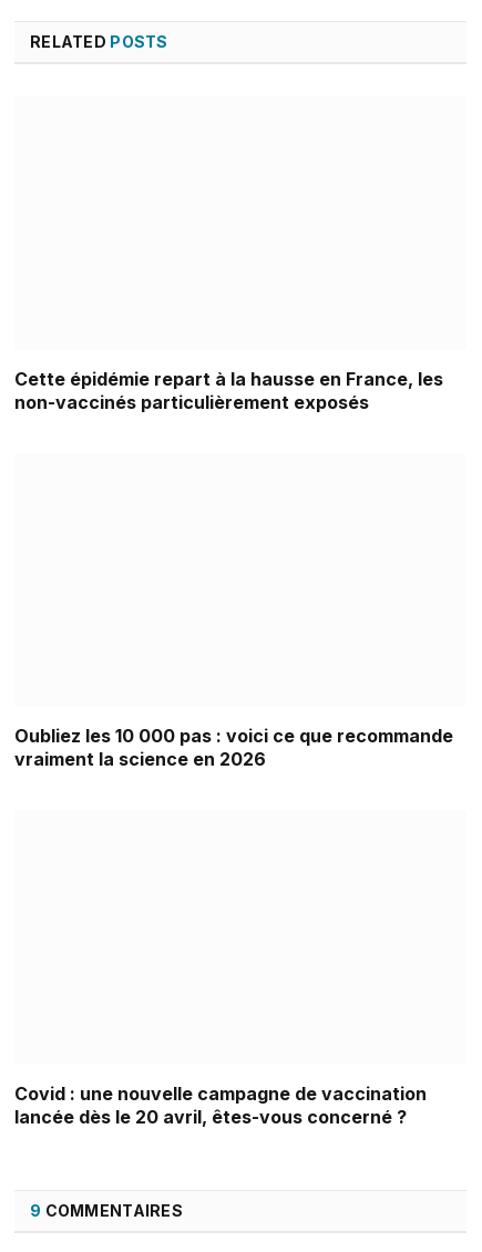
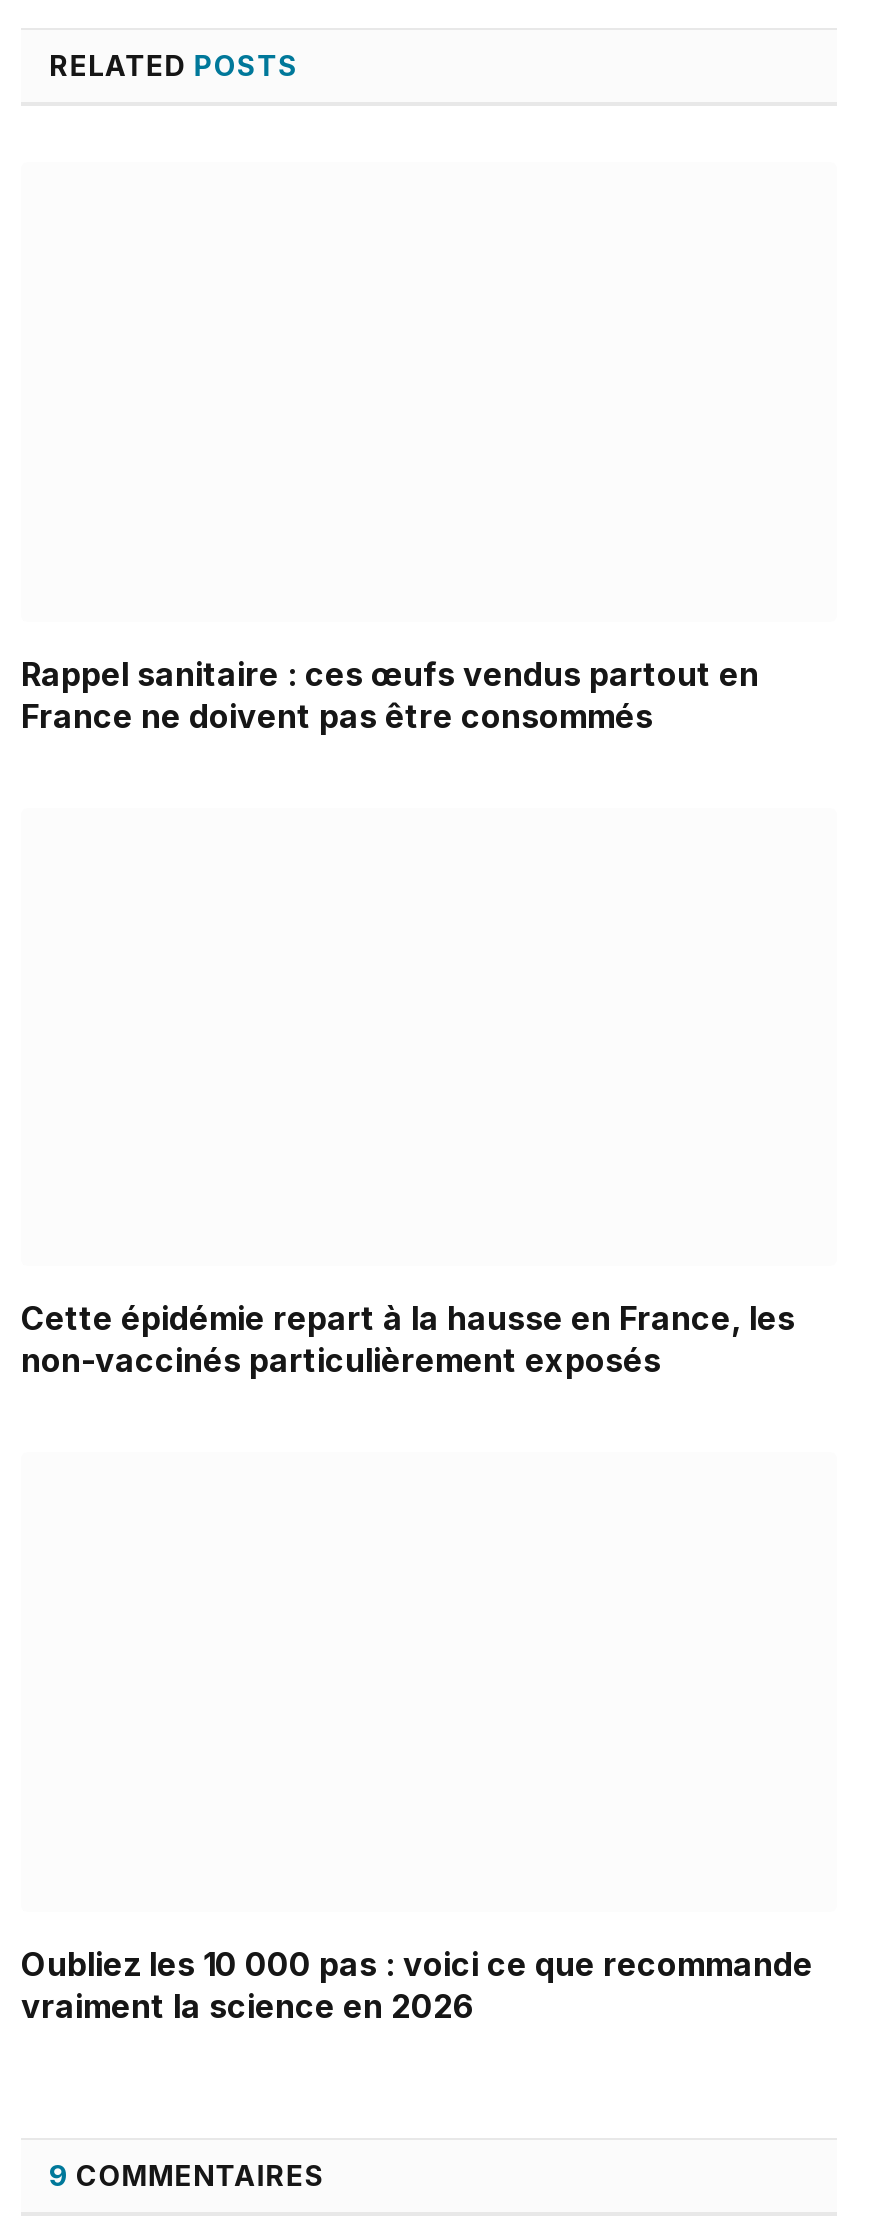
+ Rappel sanitaire : ces œufs vendus partout en
+ France ne doivent pas être consommés

moved down: Cette épidémie repart à la hausse en France, les | non-vaccinés particulièrement exposés | Oubliez les 10 000 pas : voici ce que recommande | vraiment la science en 2026

- Covid : une nouvelle campagne de vaccination
- lancée dès le 20 avril, êtes-vous concerné ?
